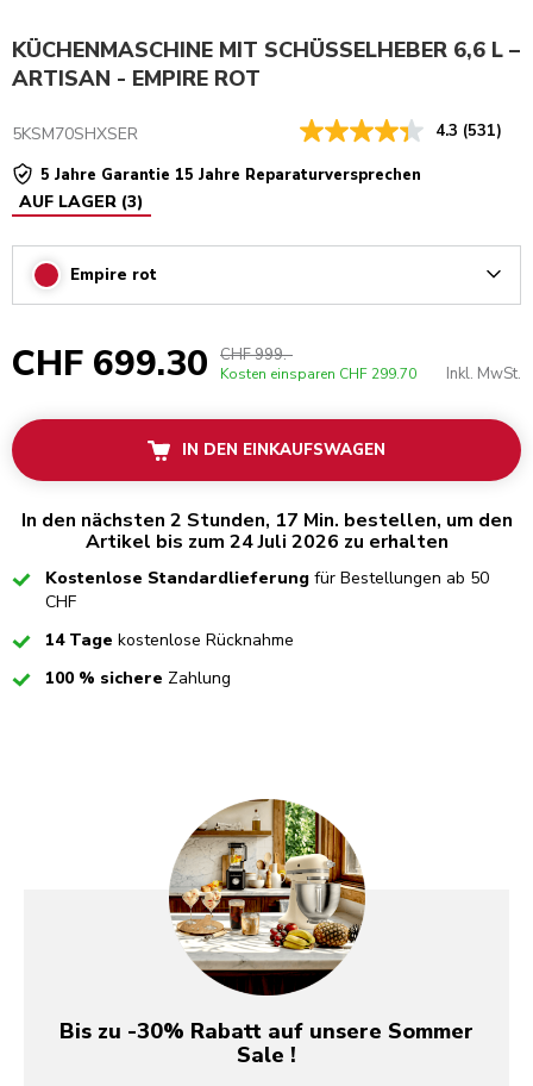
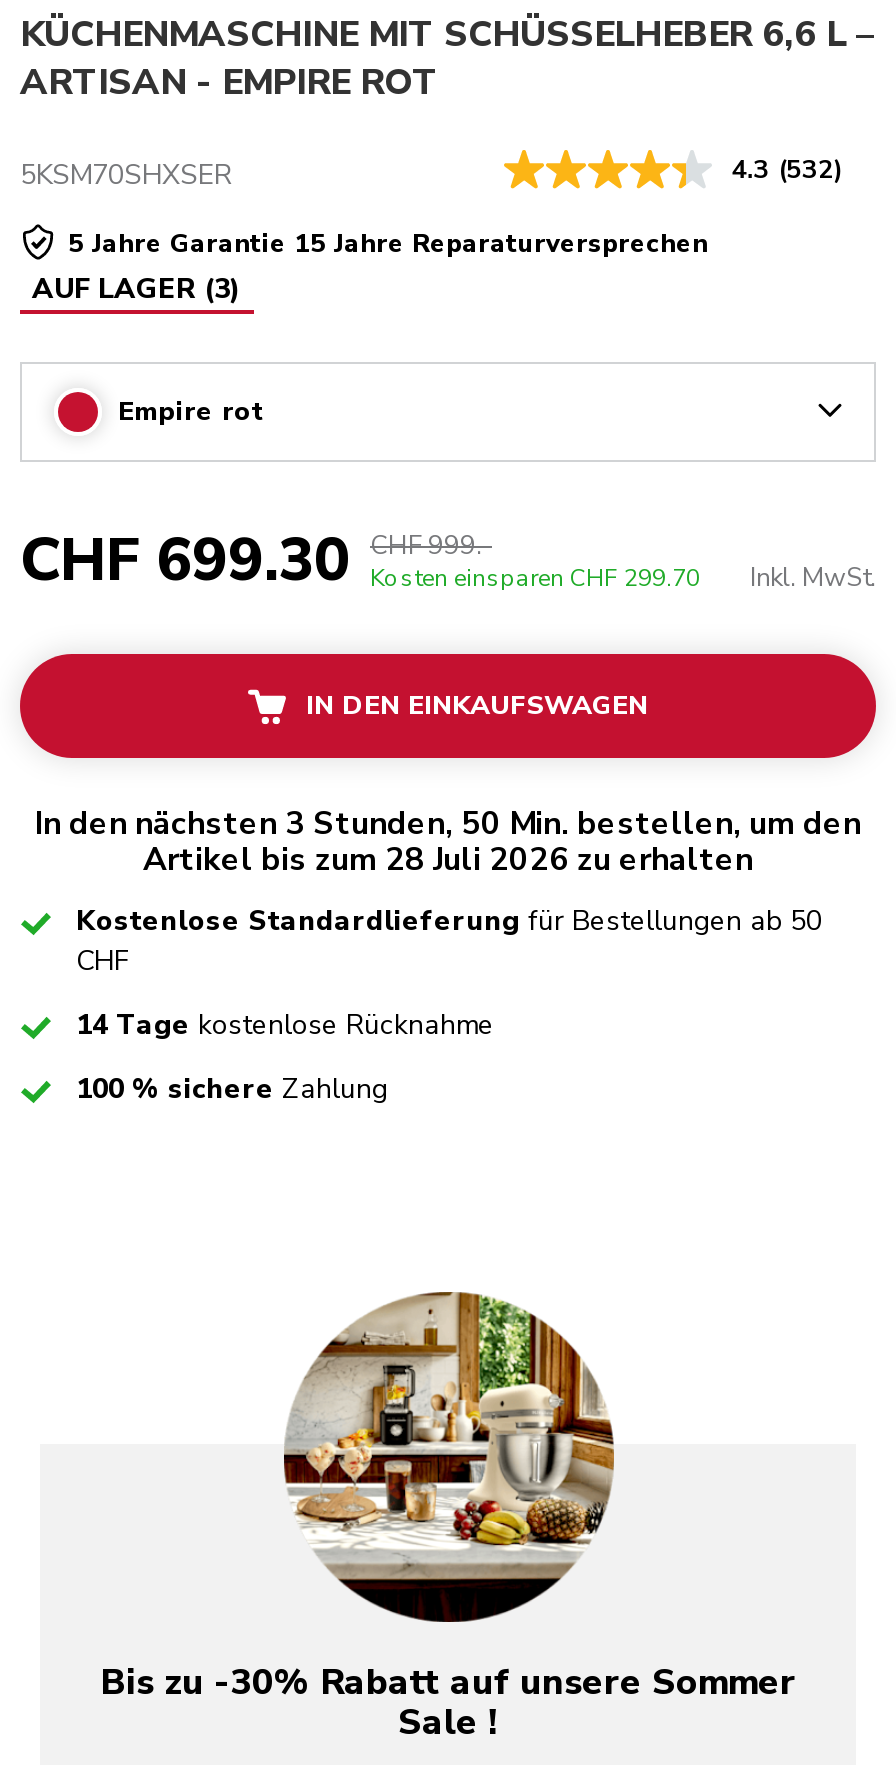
- 4.3 (531)
+ 4.3 (532)

- In den nächsten 2 Stunden, 17 Min. bestellen, um den
+ In den nächsten 3 Stunden, 50 Min. bestellen, um den

- Artikel bis zum 24 Juli 2026 zu erhalten
+ Artikel bis zum 28 Juli 2026 zu erhalten
